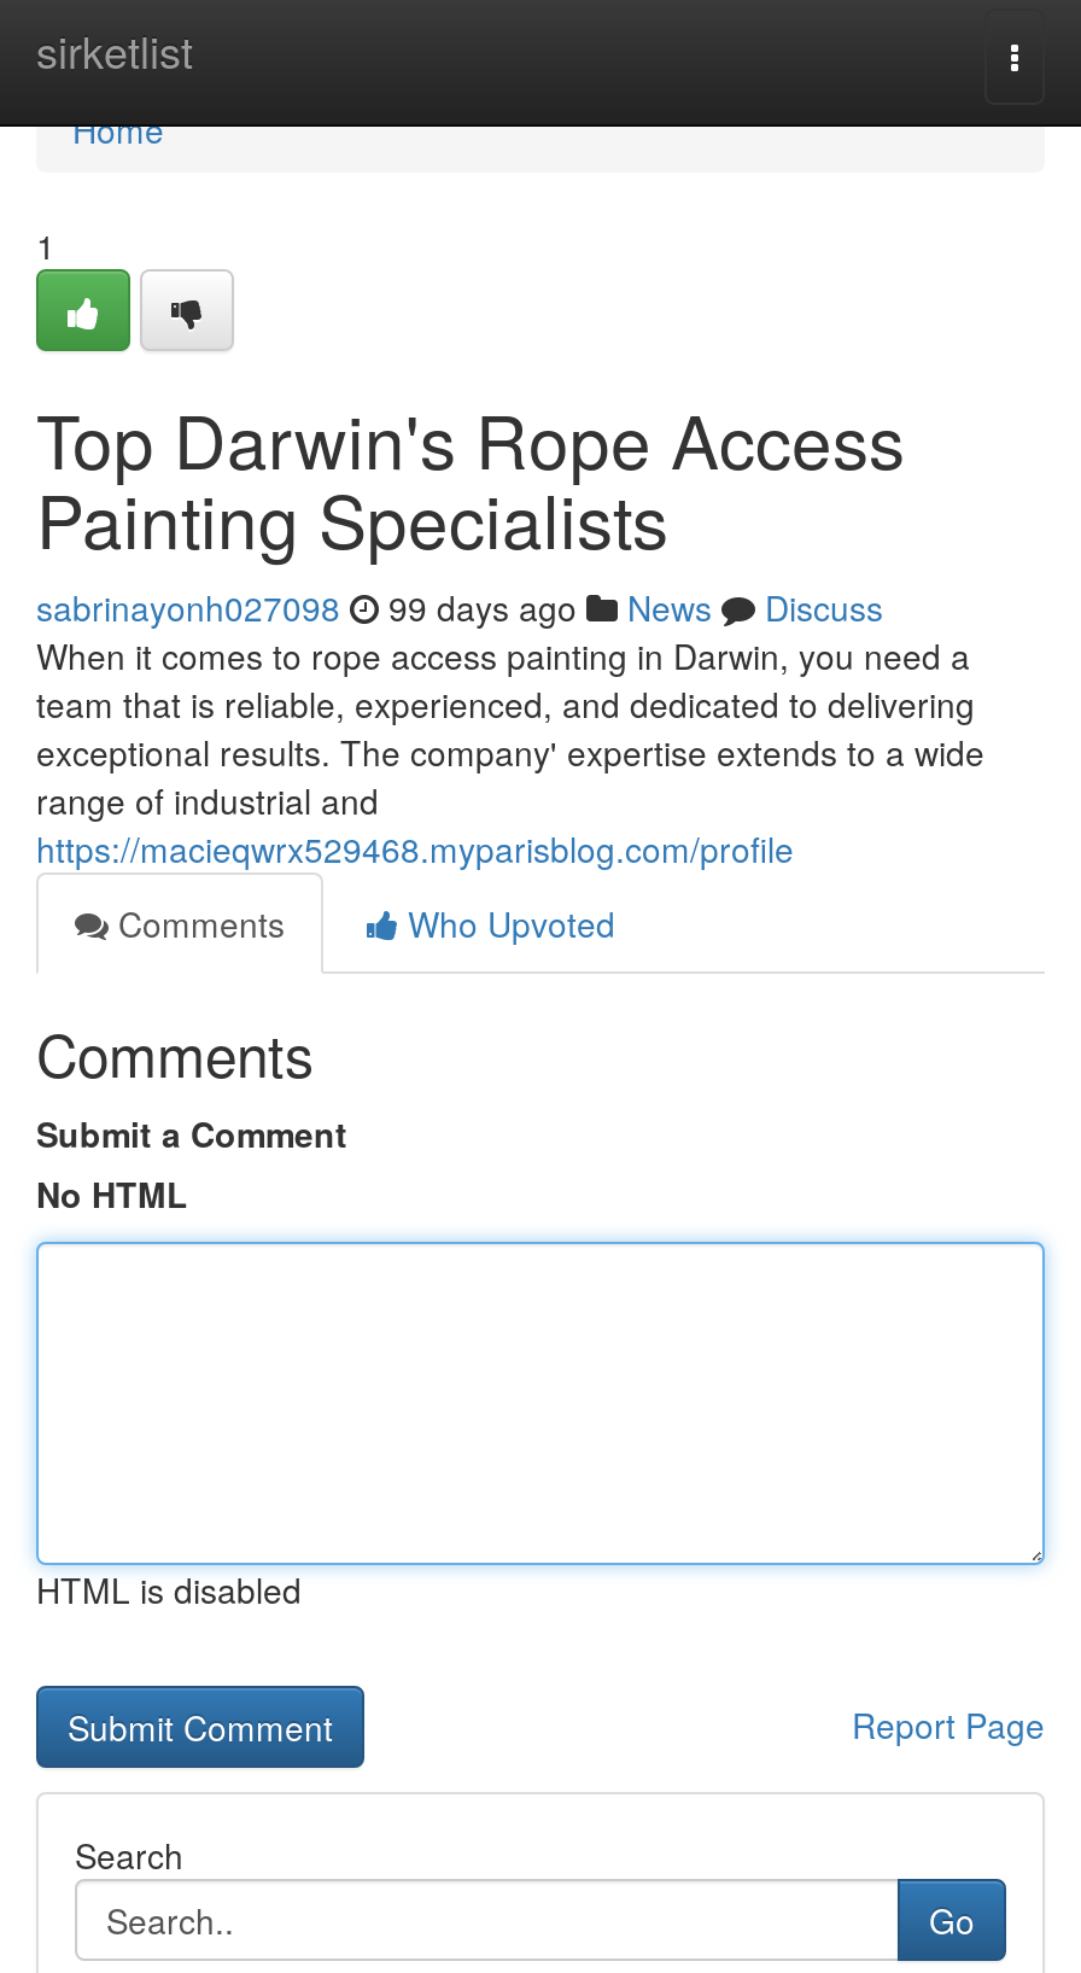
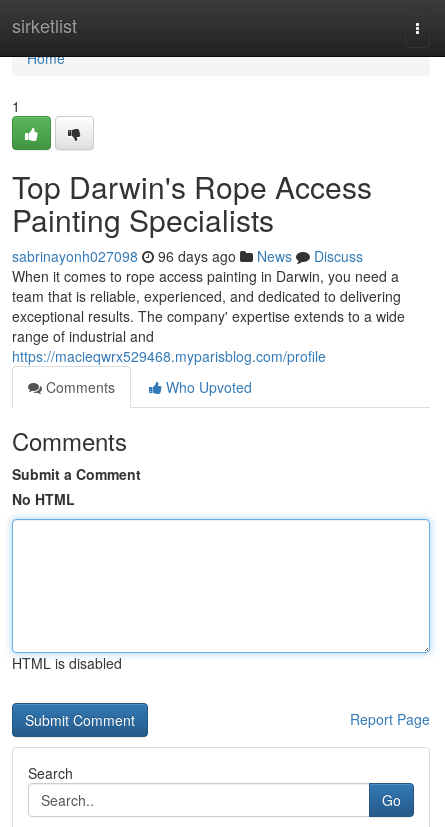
- sabrinayonh027098 99 days ago News Discuss
+ sabrinayonh027098 96 days ago News Discuss
